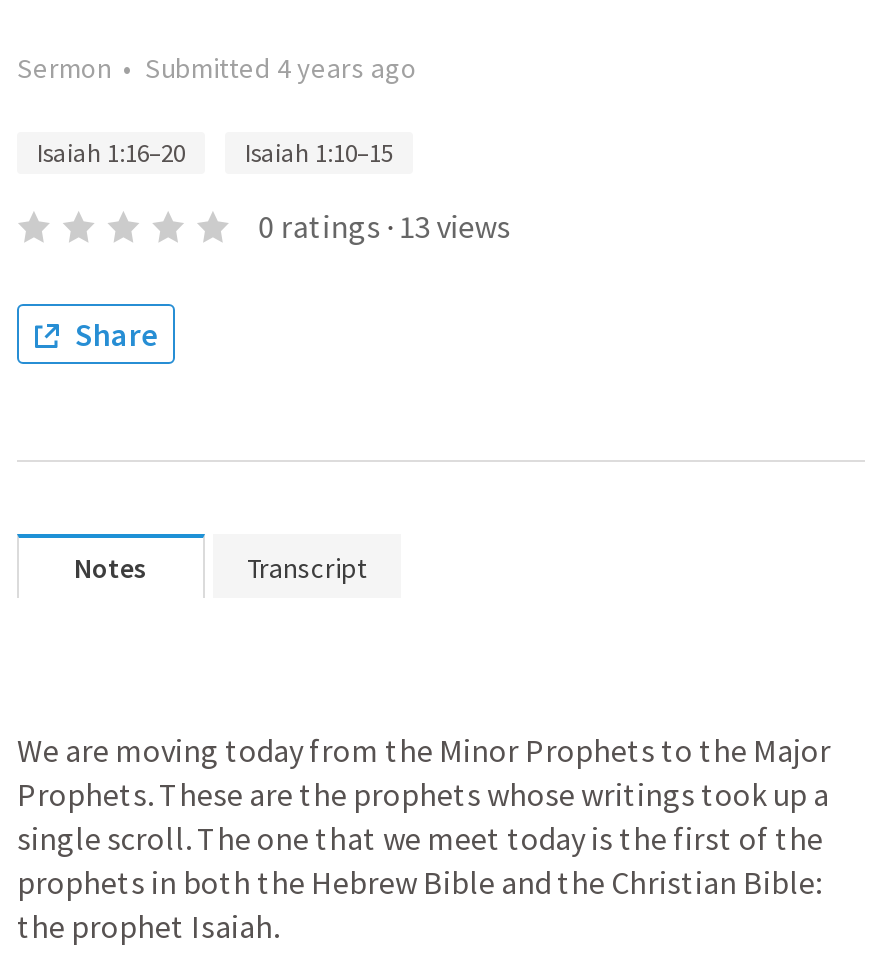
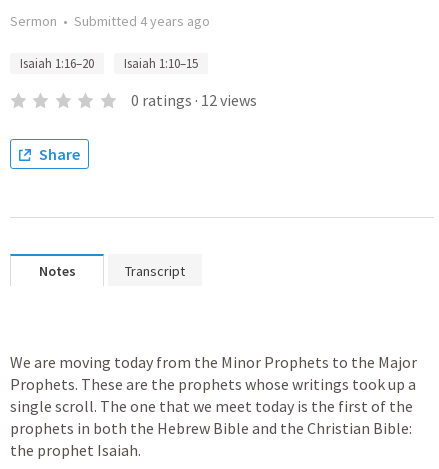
- 0 ratings · 13 views
+ 0 ratings · 12 views
